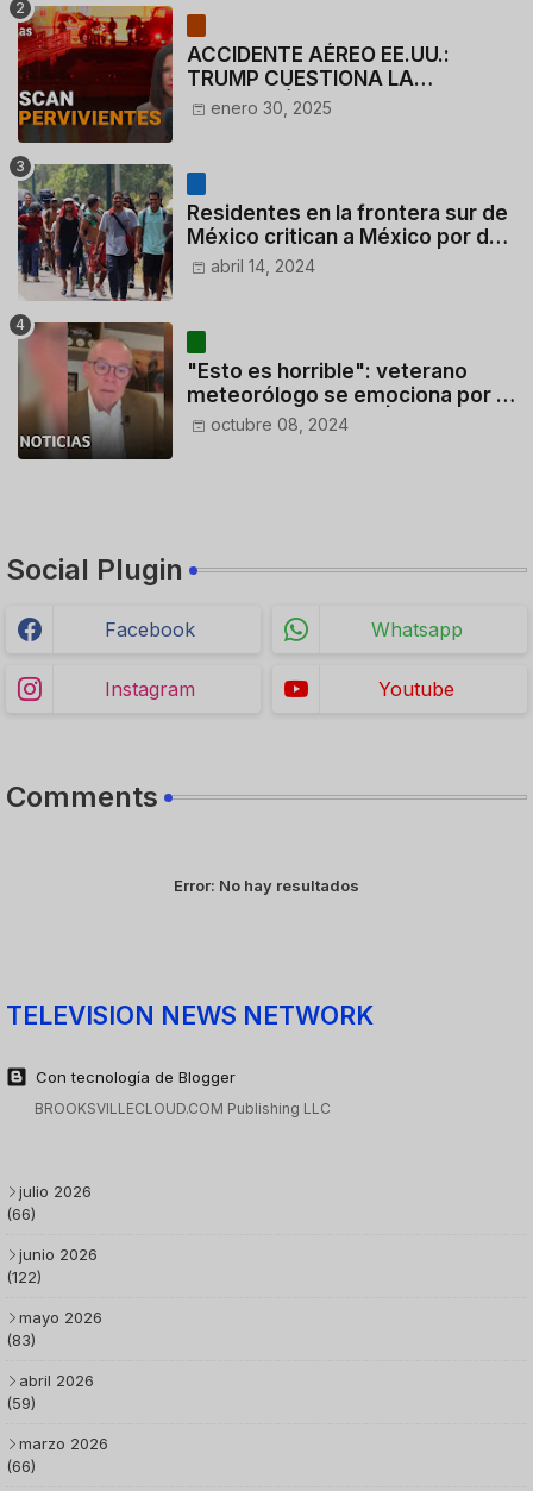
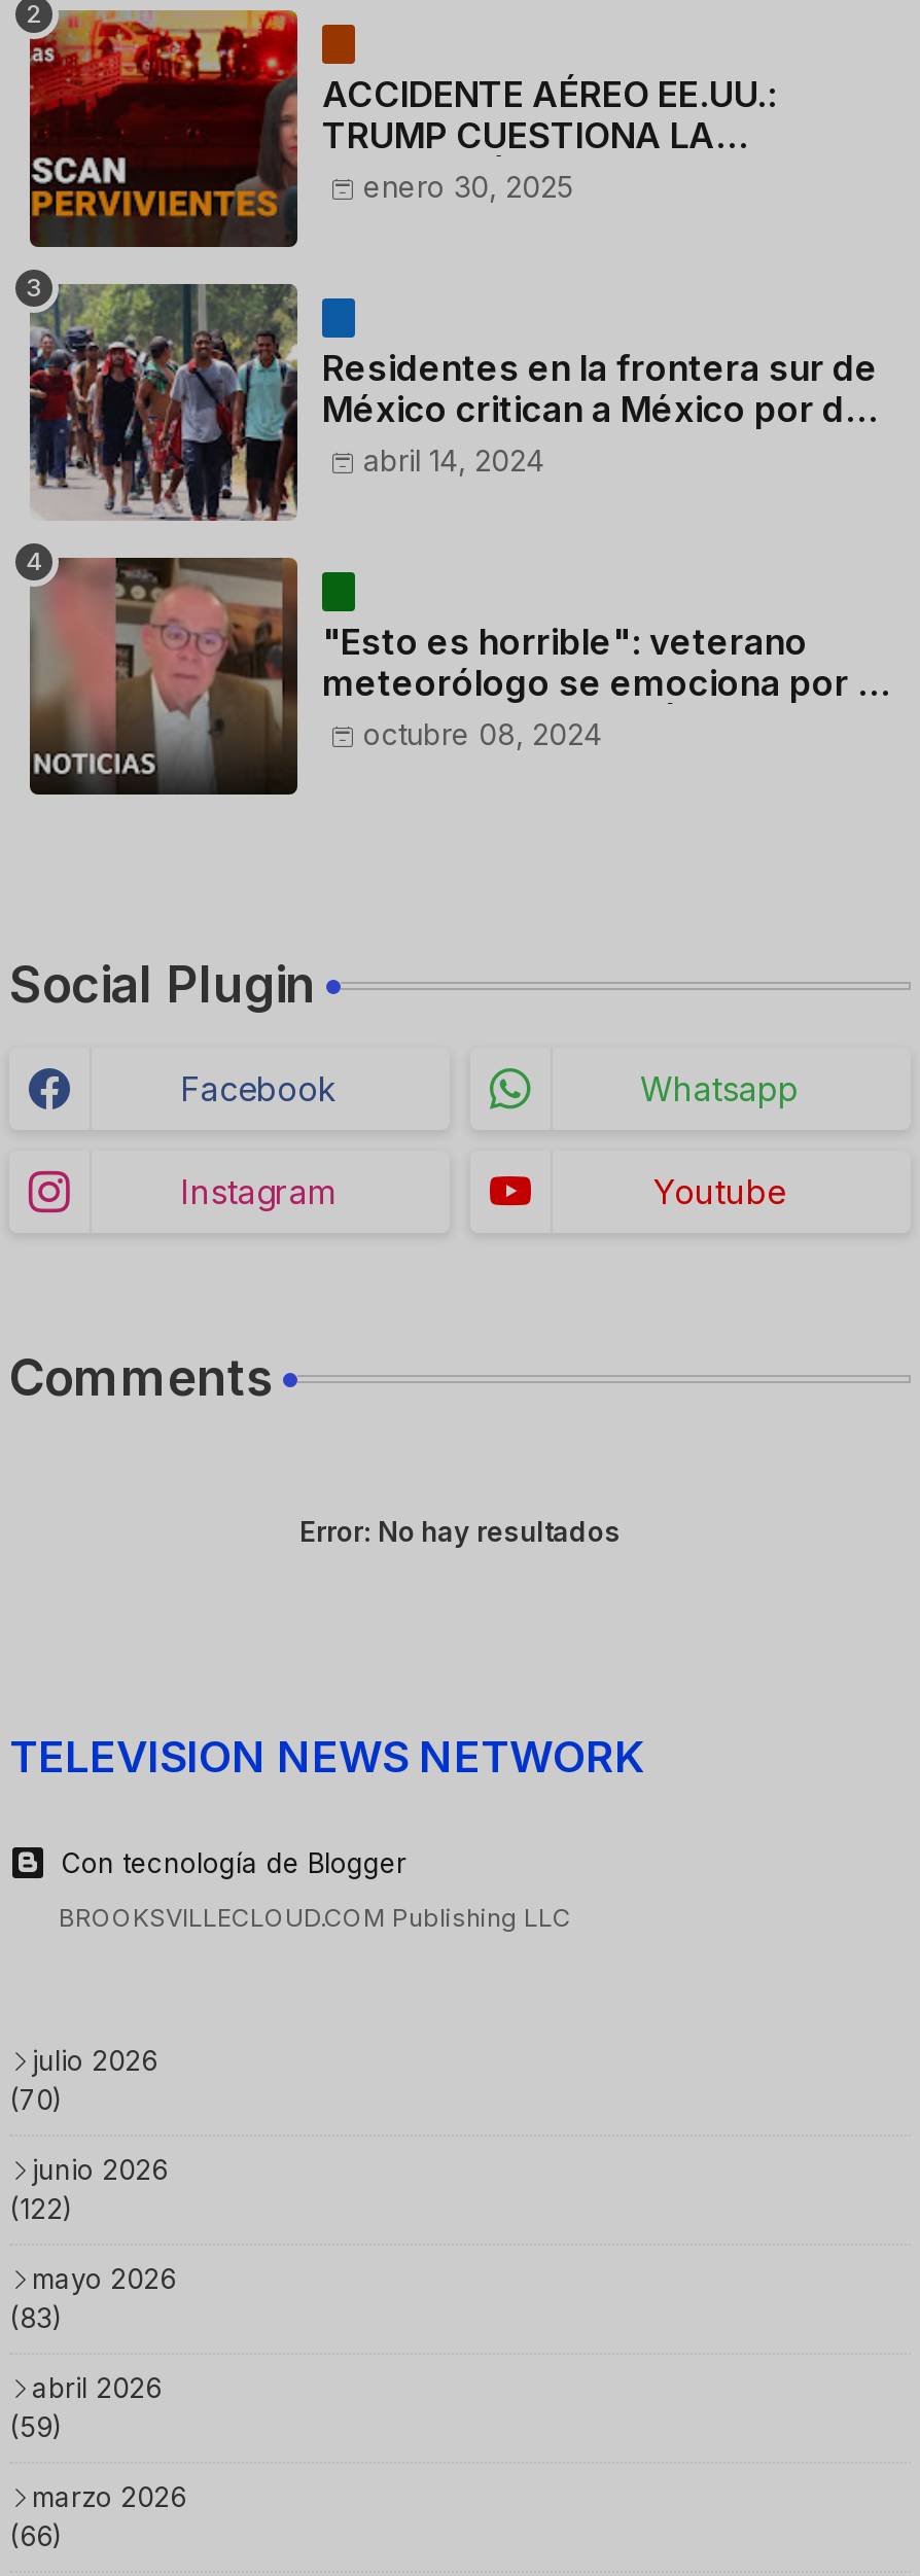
- (66)
+ (70)
